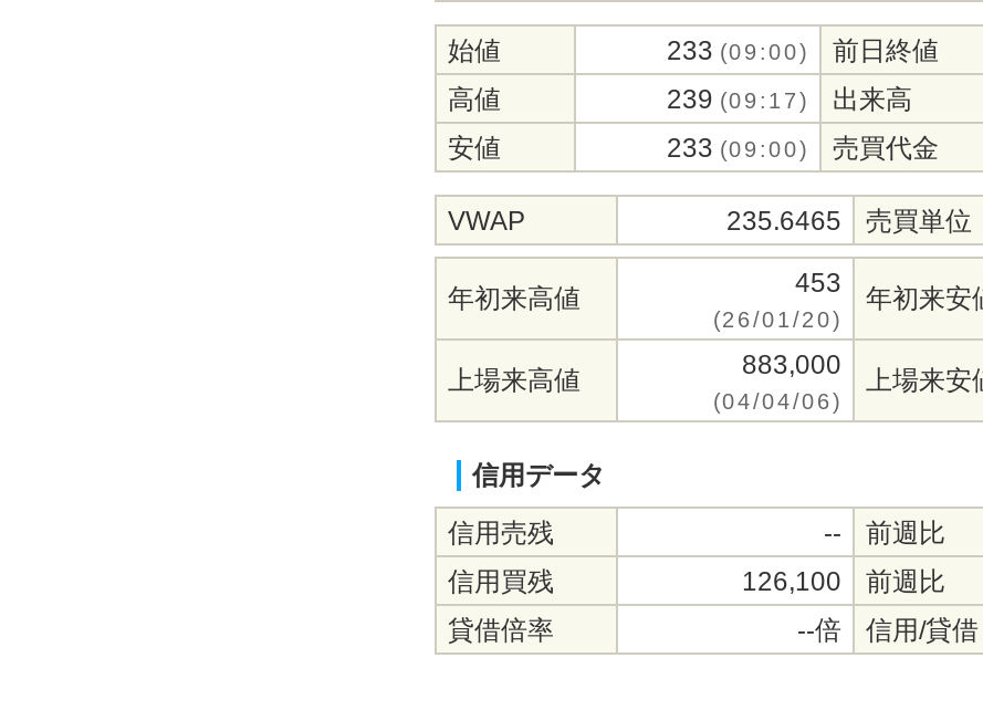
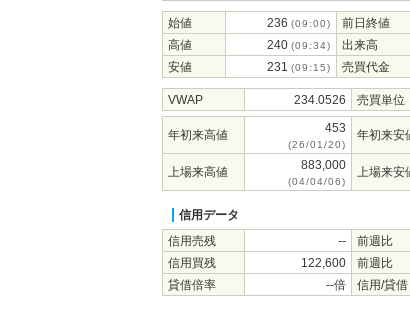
- 233 (09:00) 前日終値
+ 236 (09:00) 前日終値

- 239 (09:17) 出来高
+ 240 (09:34) 出来高

- 233 (09:00) 売買代金
+ 231 (09:15) 売買代金

- 235.6465 売買単位
+ 234.0526 売買単位

- 126,100 前週比
+ 122,600 前週比
